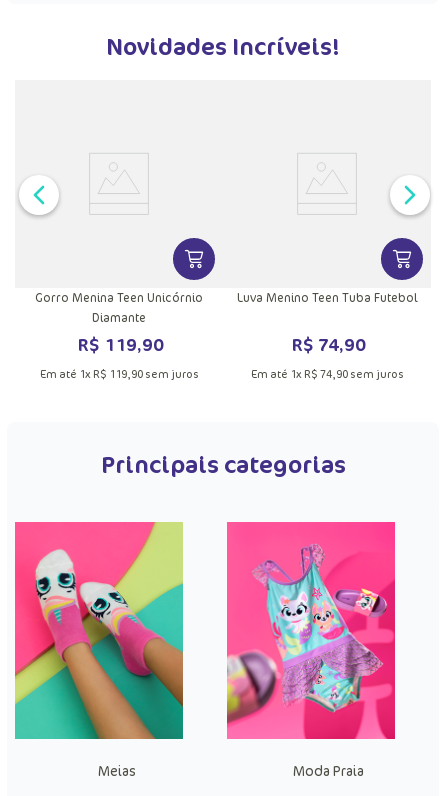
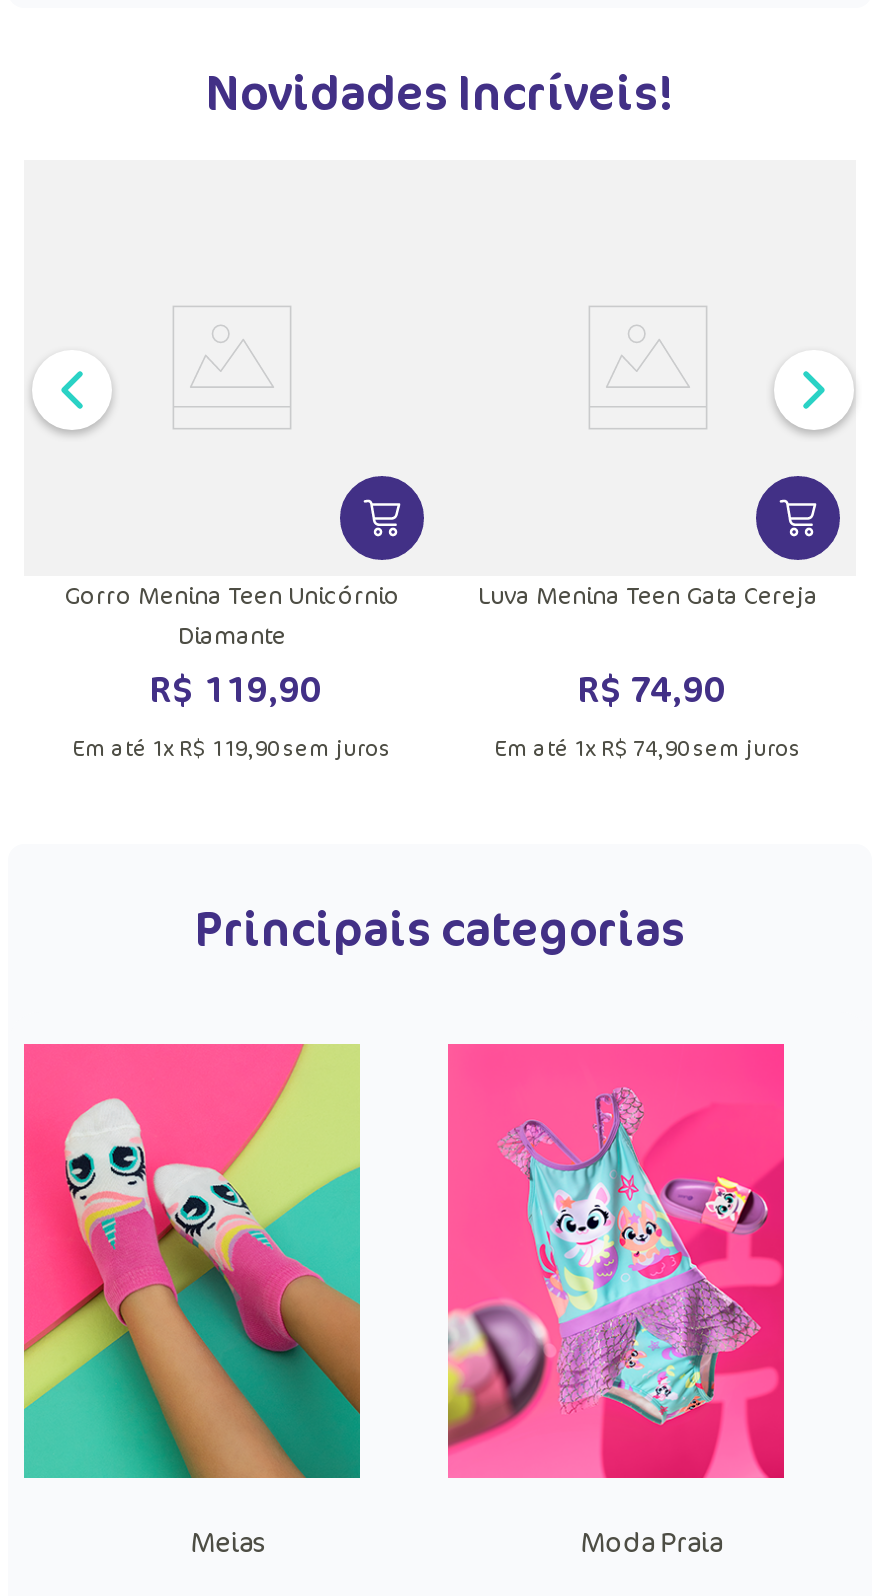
- Luva Menino Teen Tuba Futebol
+ Luva Menina Teen Gata Cereja
